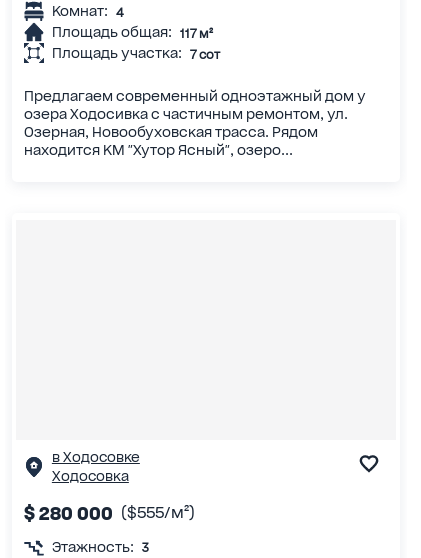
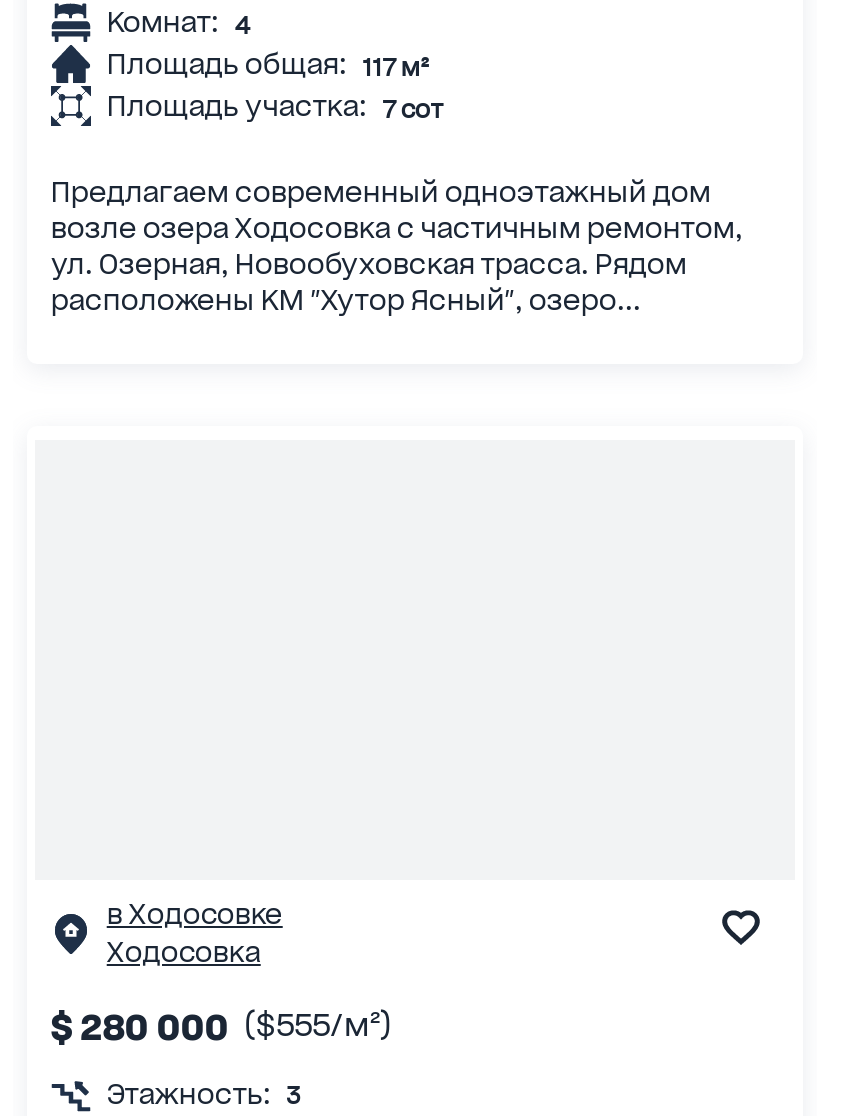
- Предлагаем современный одноэтажный дом у
- озера Ходосивка с частичным ремонтом, ул.
- Озерная, Новообуховская трасса. Рядом
- находится КМ "Хутор Ясный", озеро...
+ Предлагаем современный одноэтажный дом
+ возле озера Ходосовка с частичным ремонтом,
+ ул. Озерная, Новообуховская трасса. Рядом
+ расположены КМ "Хутор Ясный", озеро...
